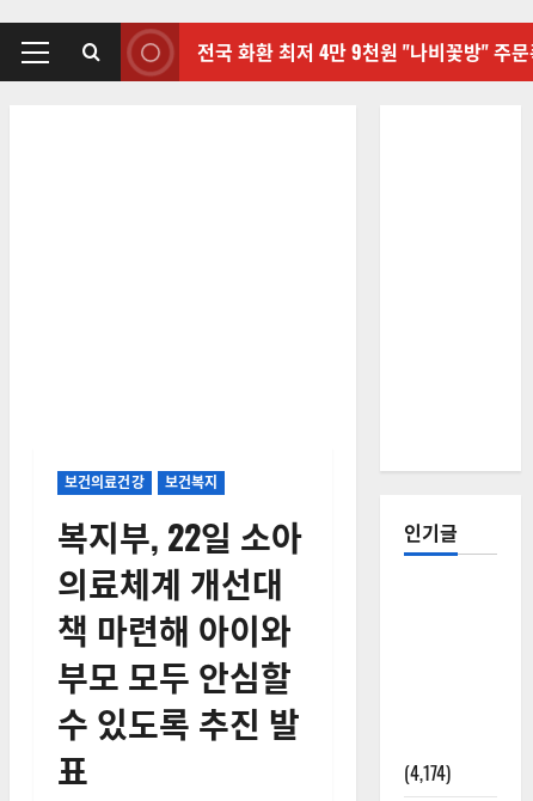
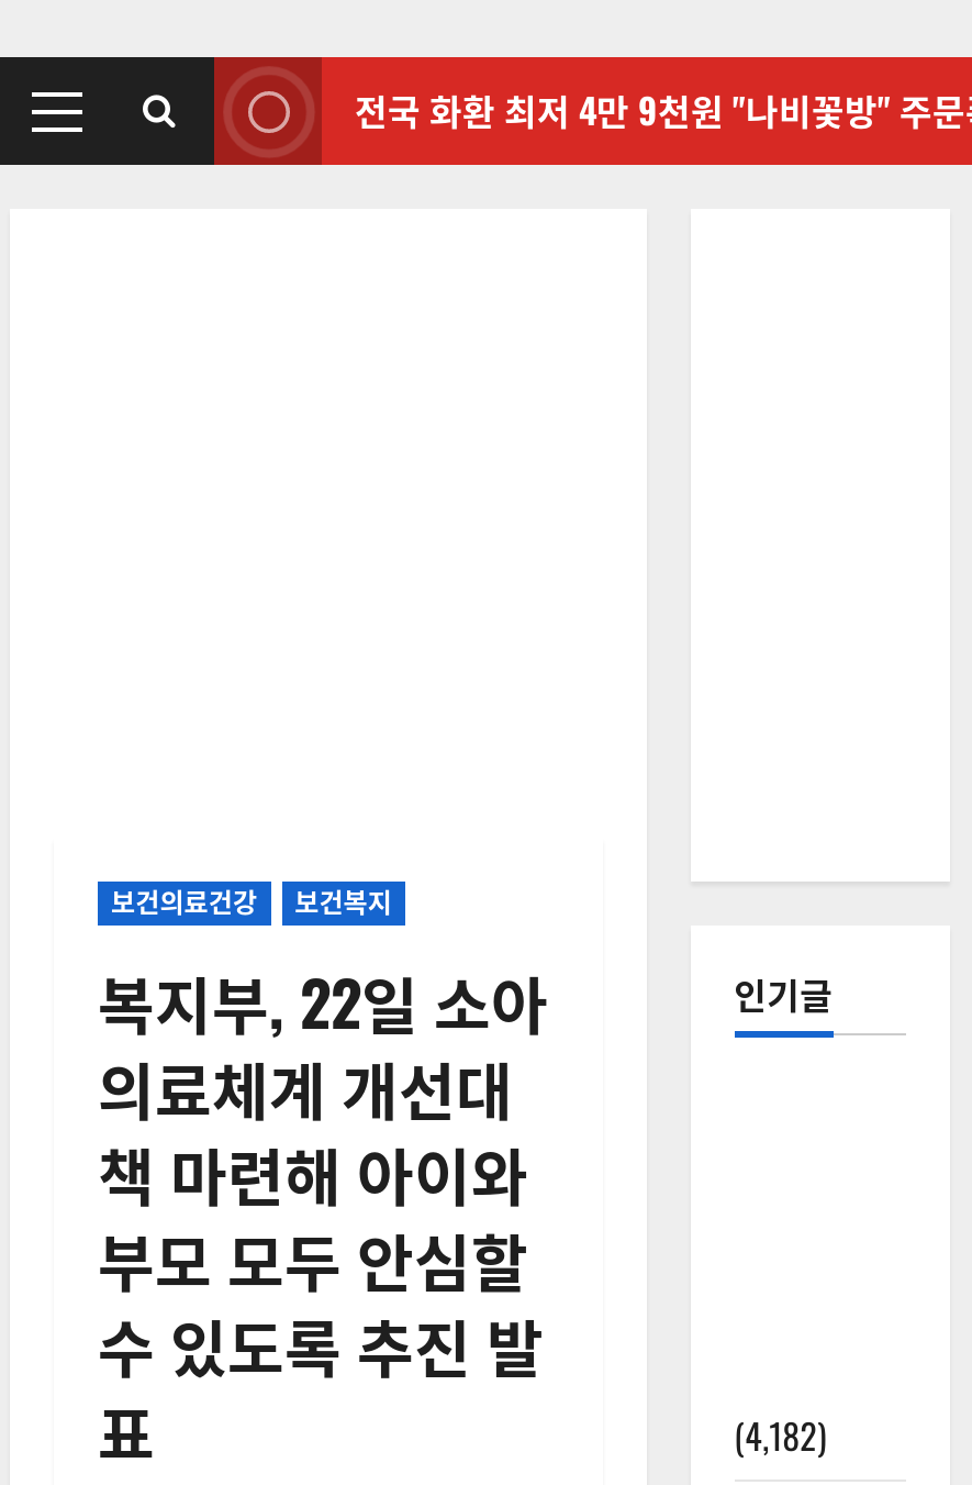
- (4,174)
+ (4,182)
